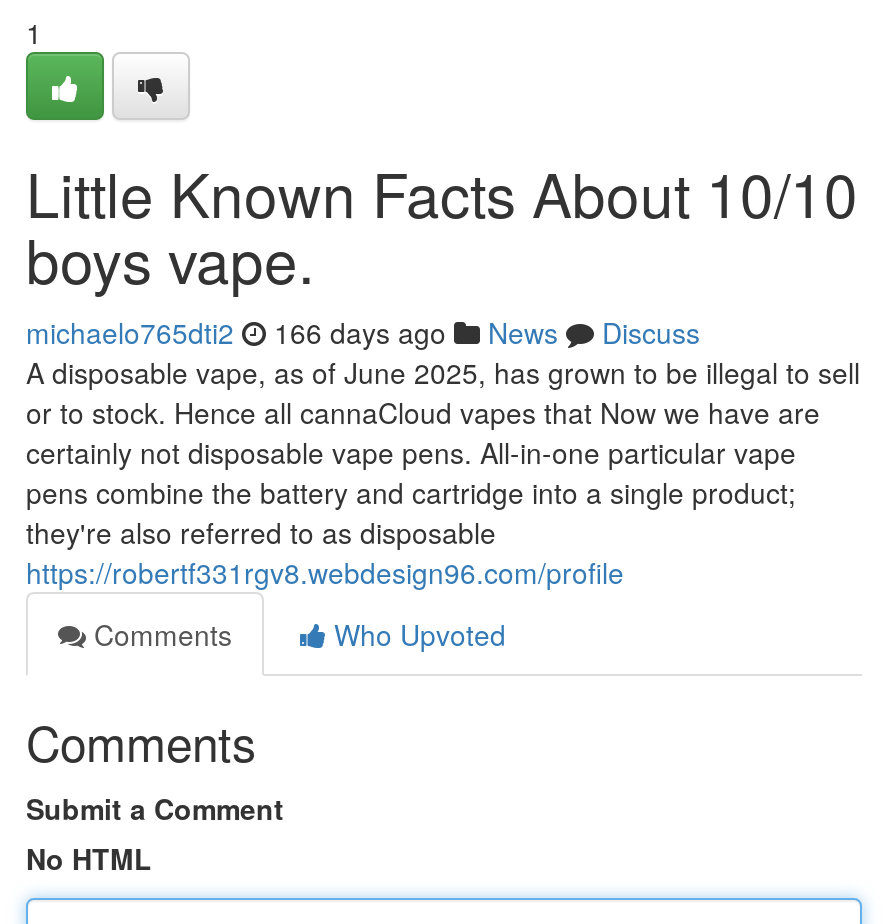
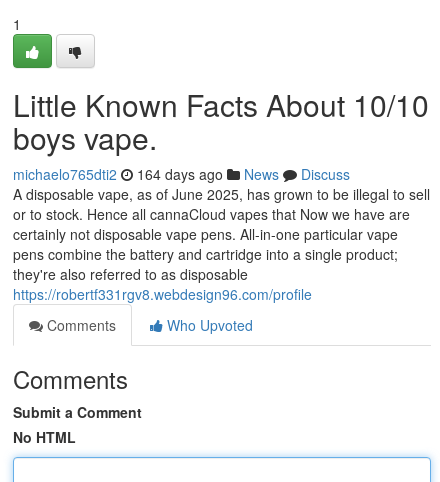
- michaelo765dti2 166 days ago News Discuss
+ michaelo765dti2 164 days ago News Discuss
